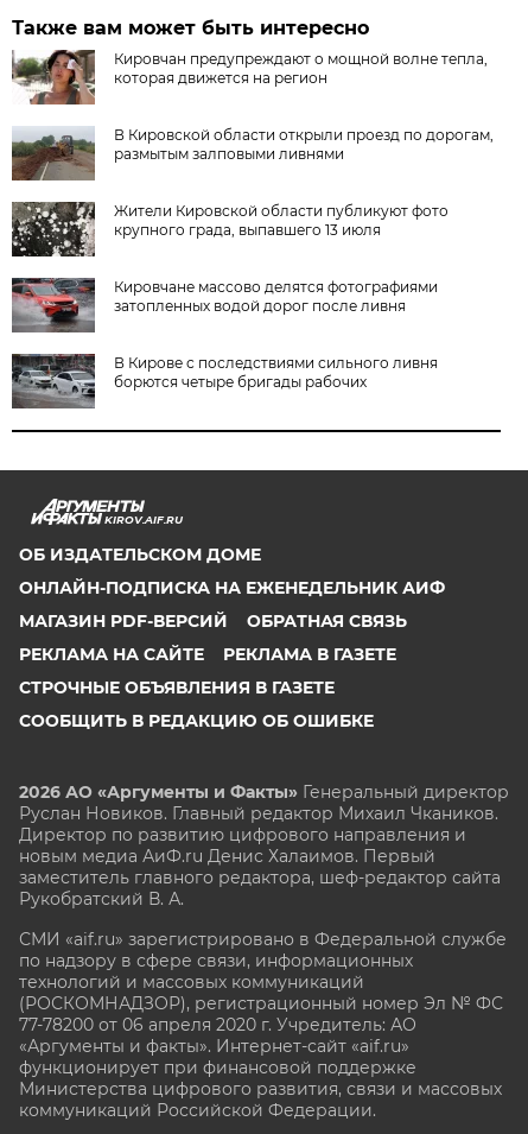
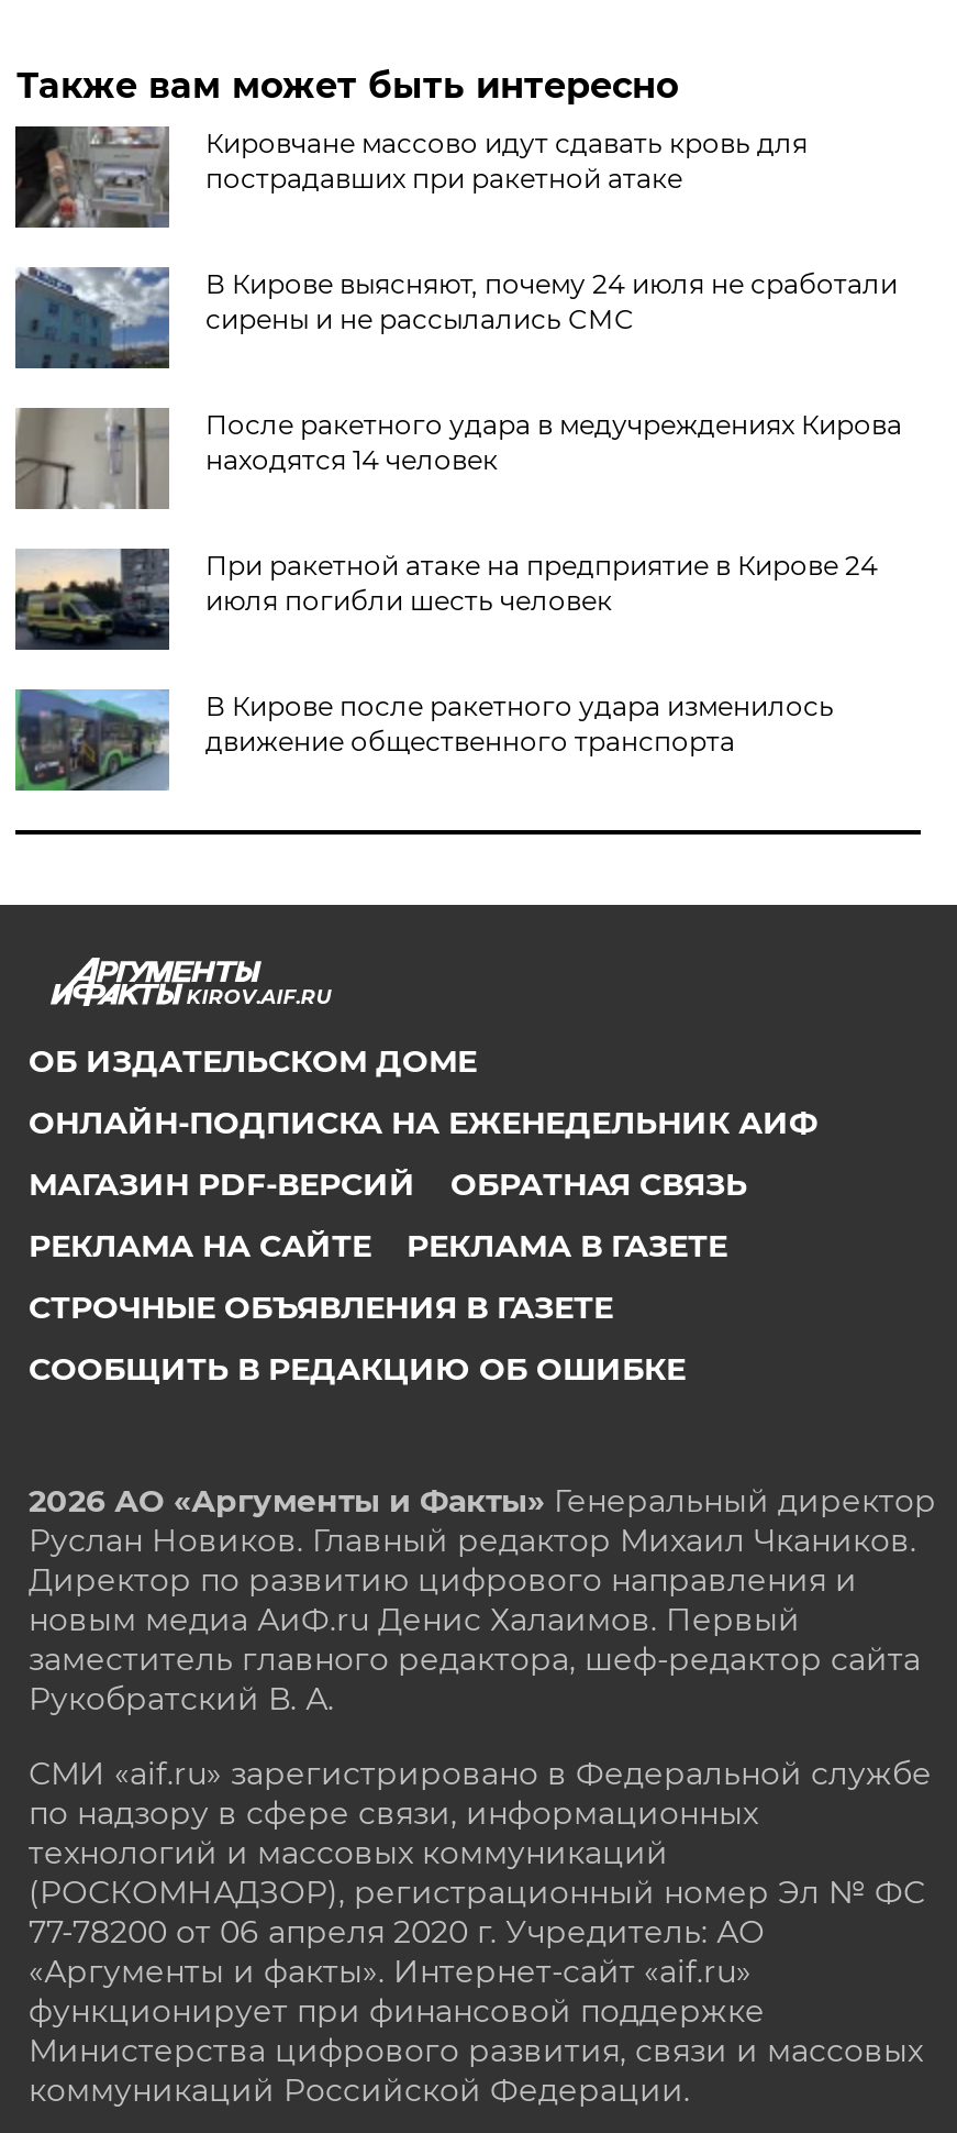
- [image]
- Кировчан предупреждают о мощной волне тепла,
- которая движется на регион
+ [image]
+ Кировчане массово идут сдавать кровь для
+ пострадавших при ракетной атаке

- [image]
- В Кировской области открыли проезд по дорогам,
- размытым залповыми ливнями
+ [image]
+ В Кирове выясняют, почему 24 июля не сработали
+ сирены и не рассылались СМС

- [image]
- Жители Кировской области публикуют фото
- крупного града, выпавшего 13 июля
+ [image]
+ После ракетного удара в медучреждениях Кирова
+ находятся 14 человек

- [image]
- Кировчане массово делятся фотографиями
- затопленных водой дорог после ливня
+ [image]
+ При ракетной атаке на предприятие в Кирове 24
+ июля погибли шесть человек

- [image]
- В Кирове с последствиями сильного ливня
- борются четыре бригады рабочих
+ [image]
+ В Кирове после ракетного удара изменилось
+ движение общественного транспорта
